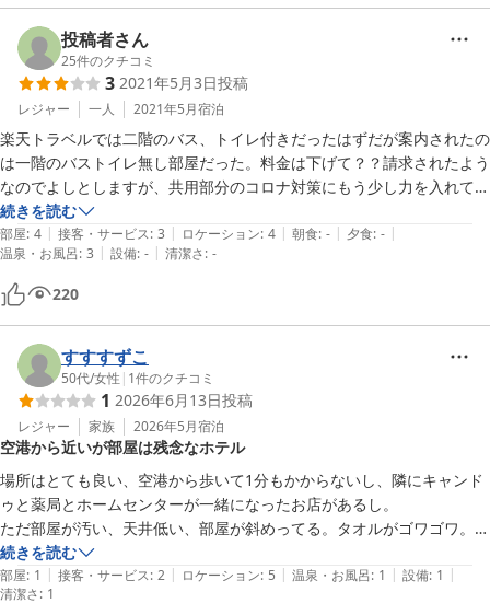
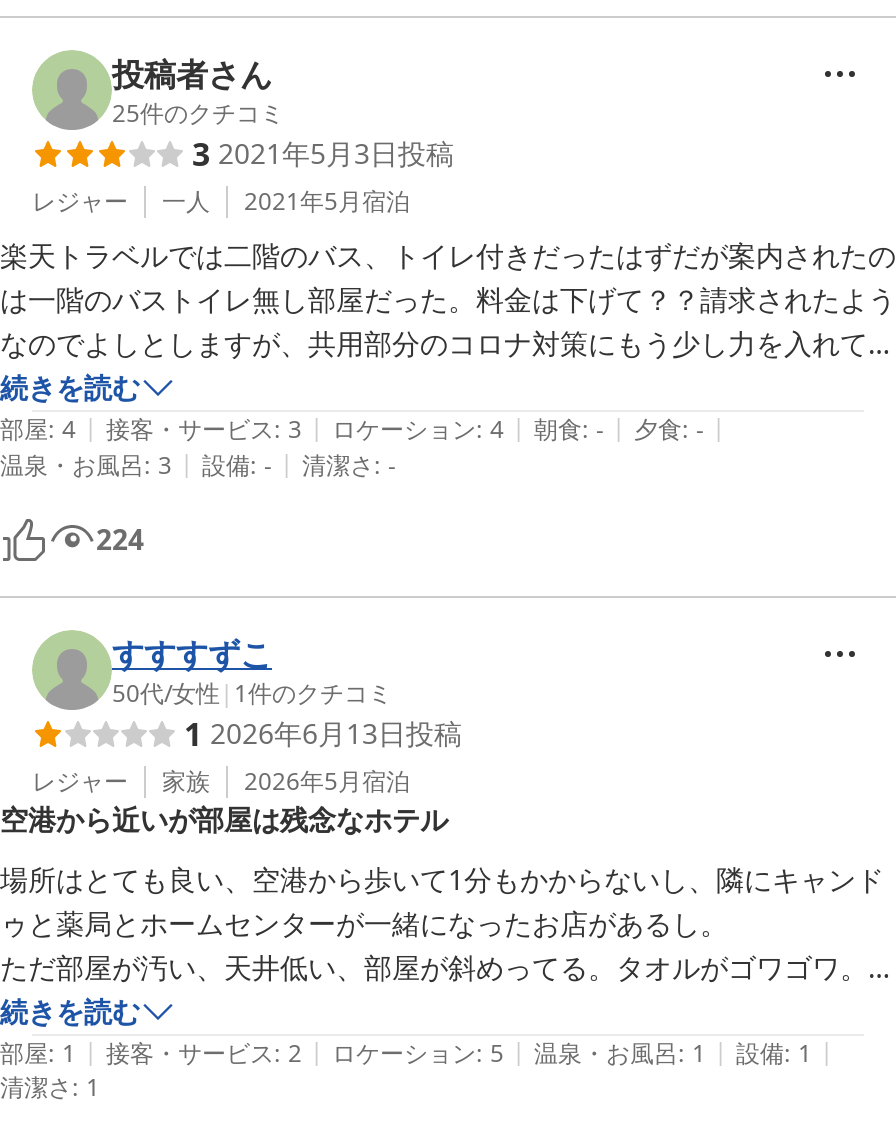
- 220
+ 224
